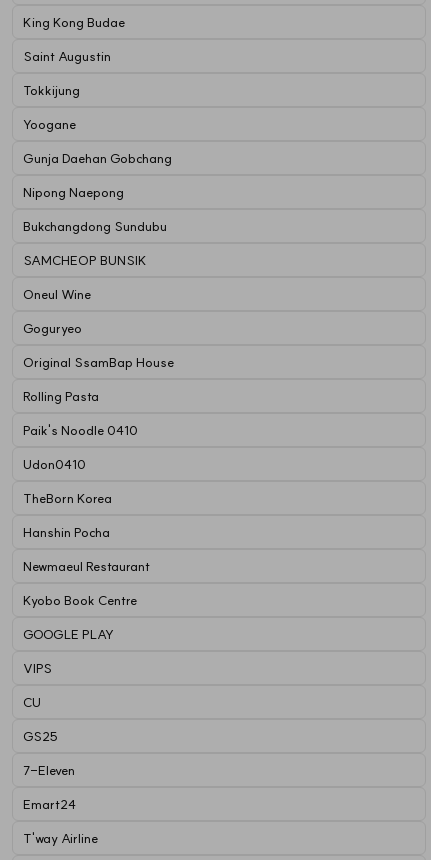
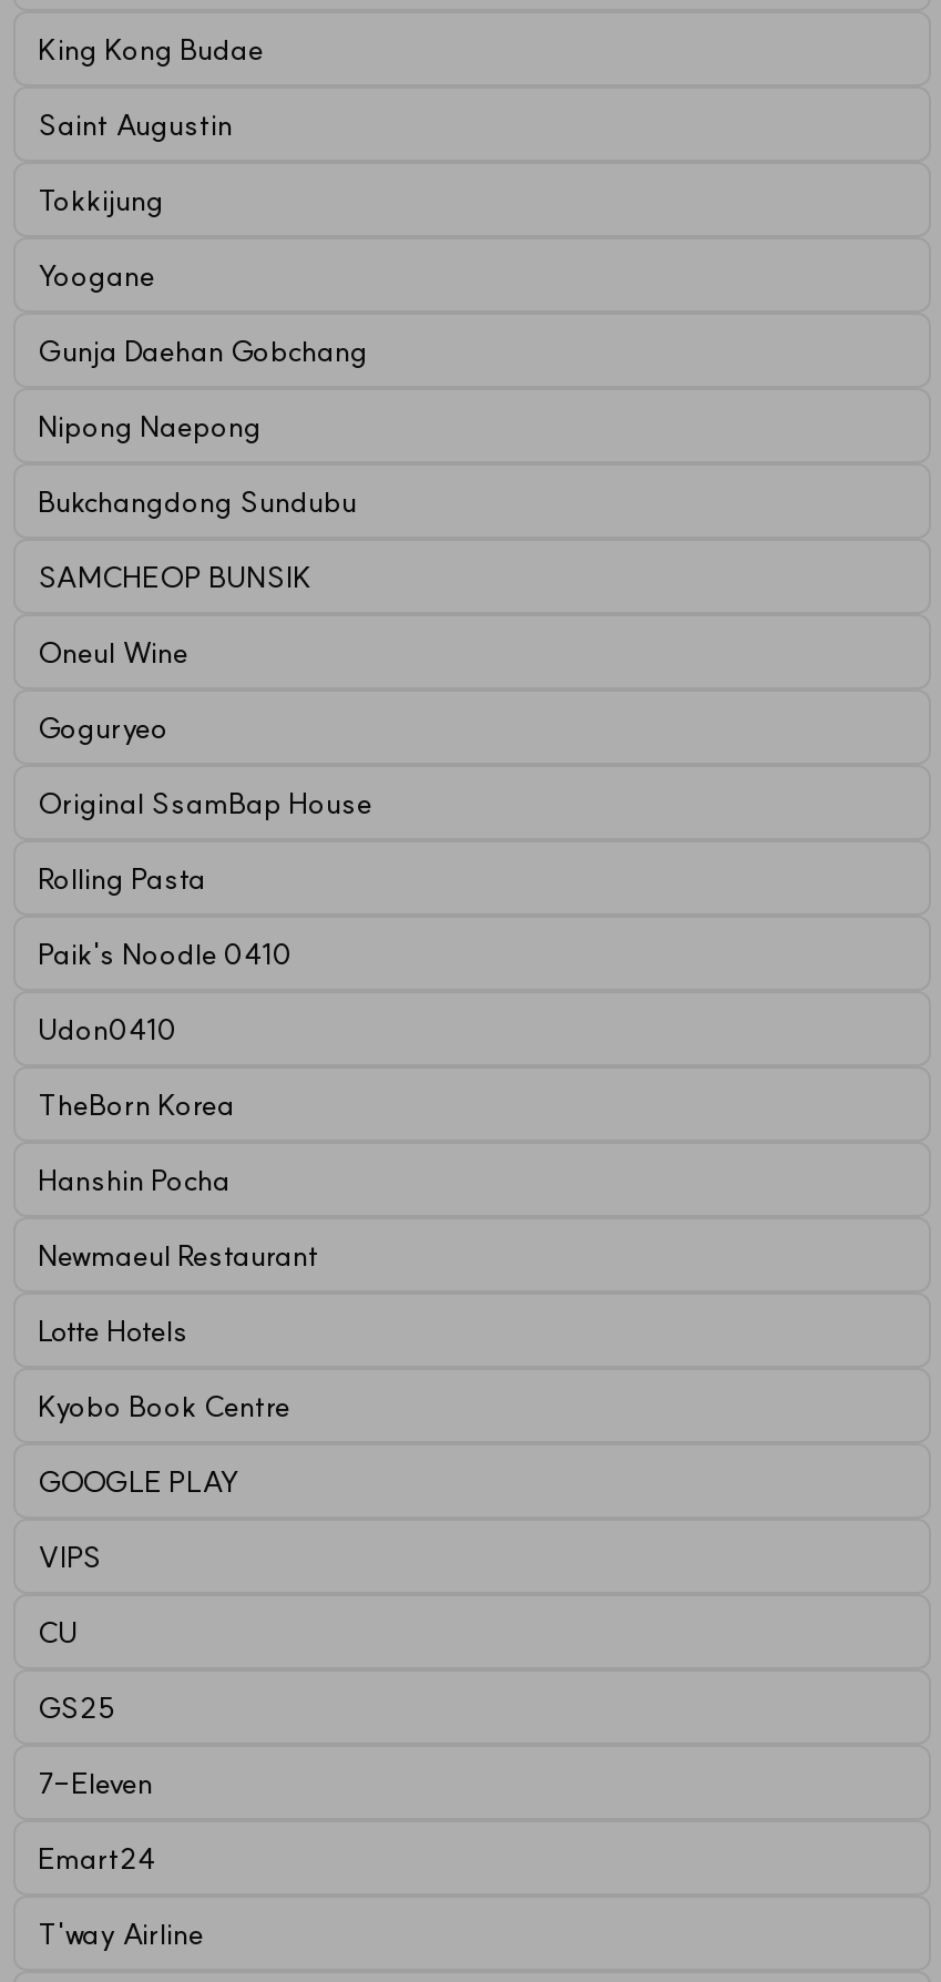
+ Lotte Hotels
